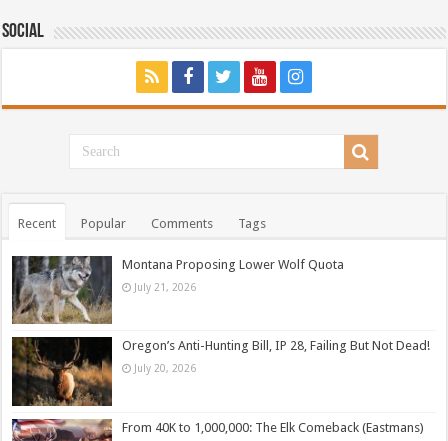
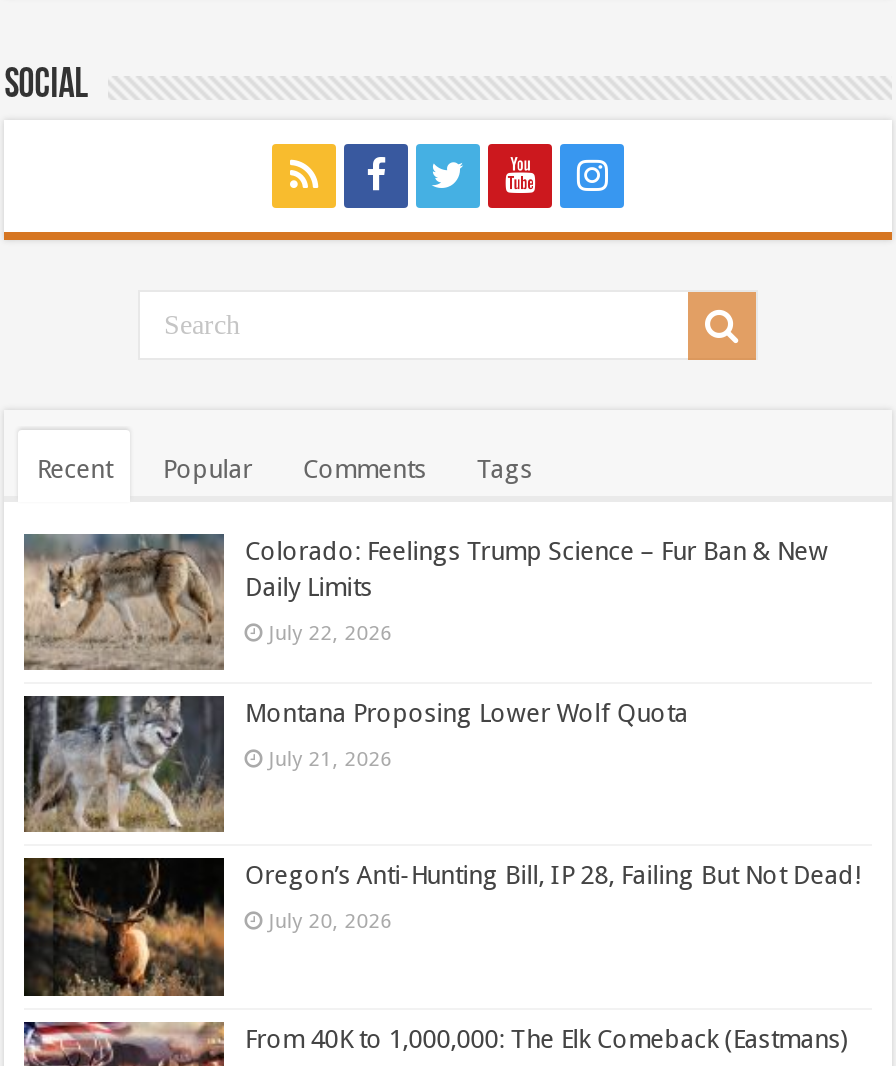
+ [image]
+ Colorado: Feelings Trump Science – Fur Ban & New
+ Daily Limits
+ July 22, 2026
